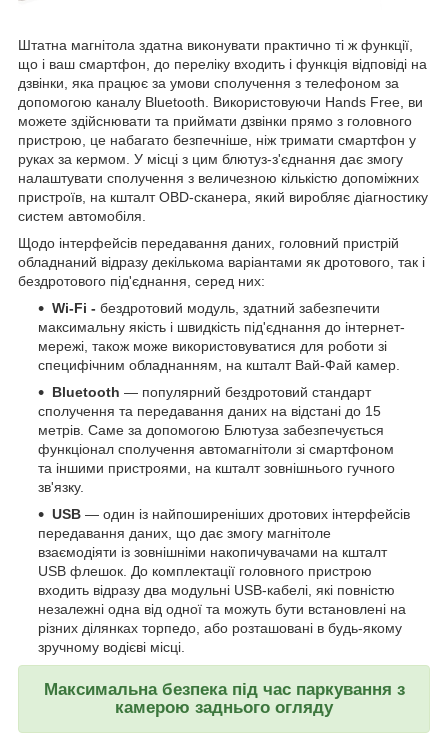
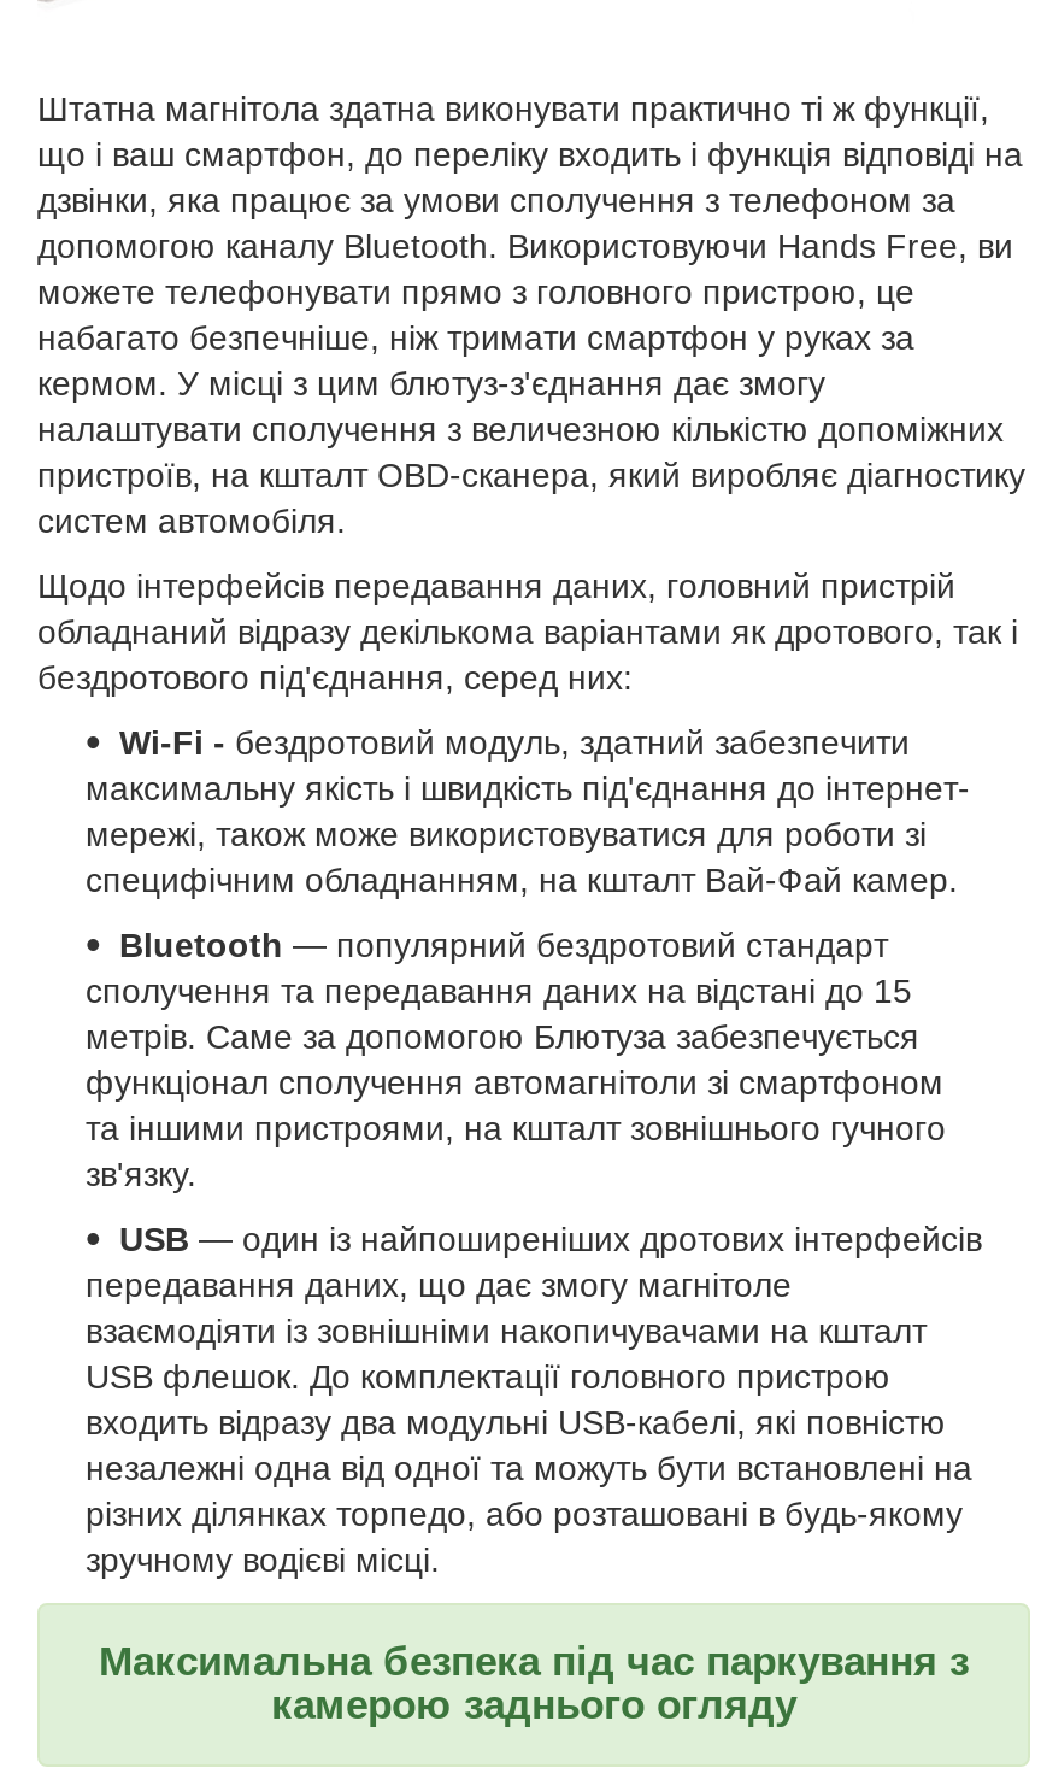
- можете здійснювати та приймати дзвінки прямо з головного
- пристрою, це набагато безпечніше, ніж тримати смартфон у
- руках за кермом. У місці з цим блютуз-з'єднання дає змогу
+ можете телефонувати прямо з головного пристрою, це
+ набагато безпечніше, ніж тримати смартфон у руках за
+ кермом. У місці з цим блютуз-з'єднання дає змогу
